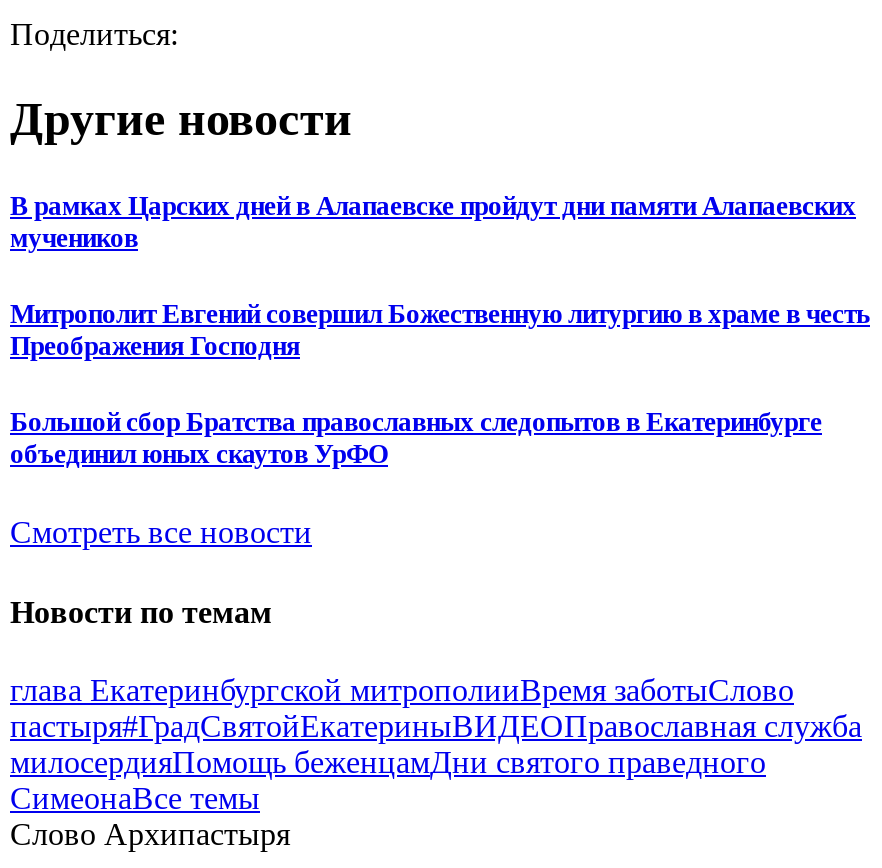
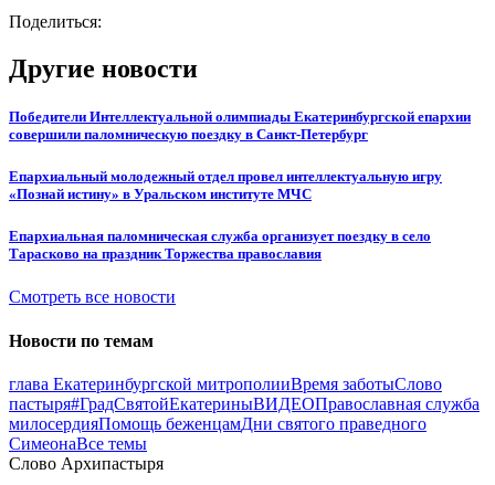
- В рамках Царских дней в Алапаевске пройдут дни памяти Алапаевских
- мучеников
+ Победители Интеллектуальной олимпиады Екатеринбургской епархии
+ совершили паломническую поездку в Санкт-Петербург

- Митрополит Евгений совершил Божественную литургию в храме в честь
- Преображения Господня
+ Епархиальный молодежный отдел провел интеллектуальную игру
+ «Познай истину» в Уральском институте МЧС

- Большой сбор Братства православных следопытов в Екатеринбурге
- объединил юных скаутов УрФО
+ Епархиальная паломническая служба организует поездку в село
+ Тарасково на праздник Торжества православия
